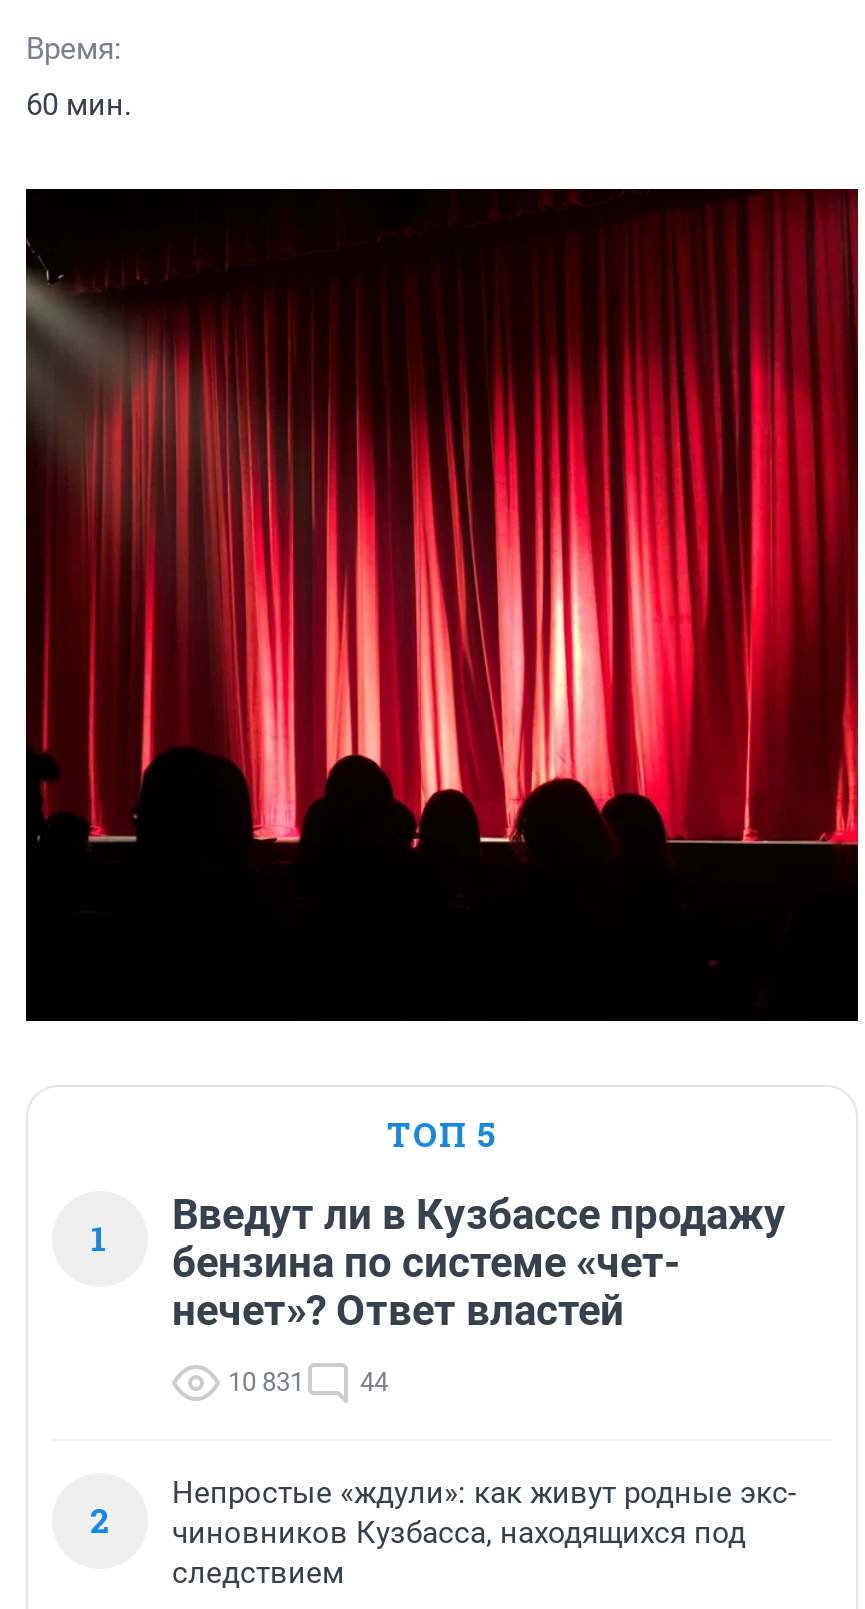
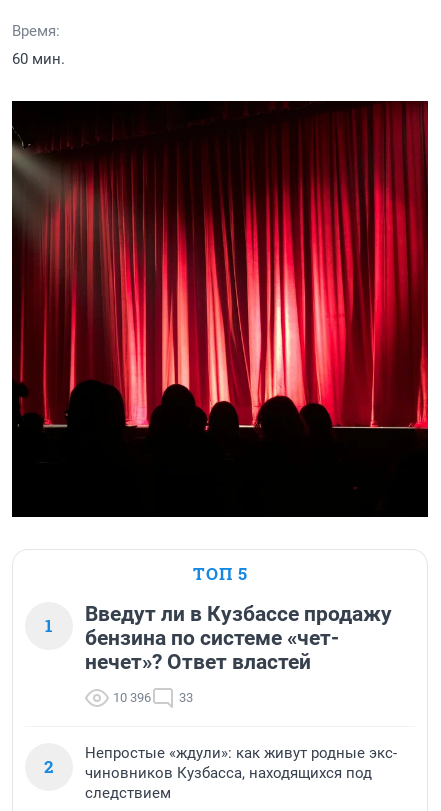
- 10 831
+ 10 396

- 44
+ 33
